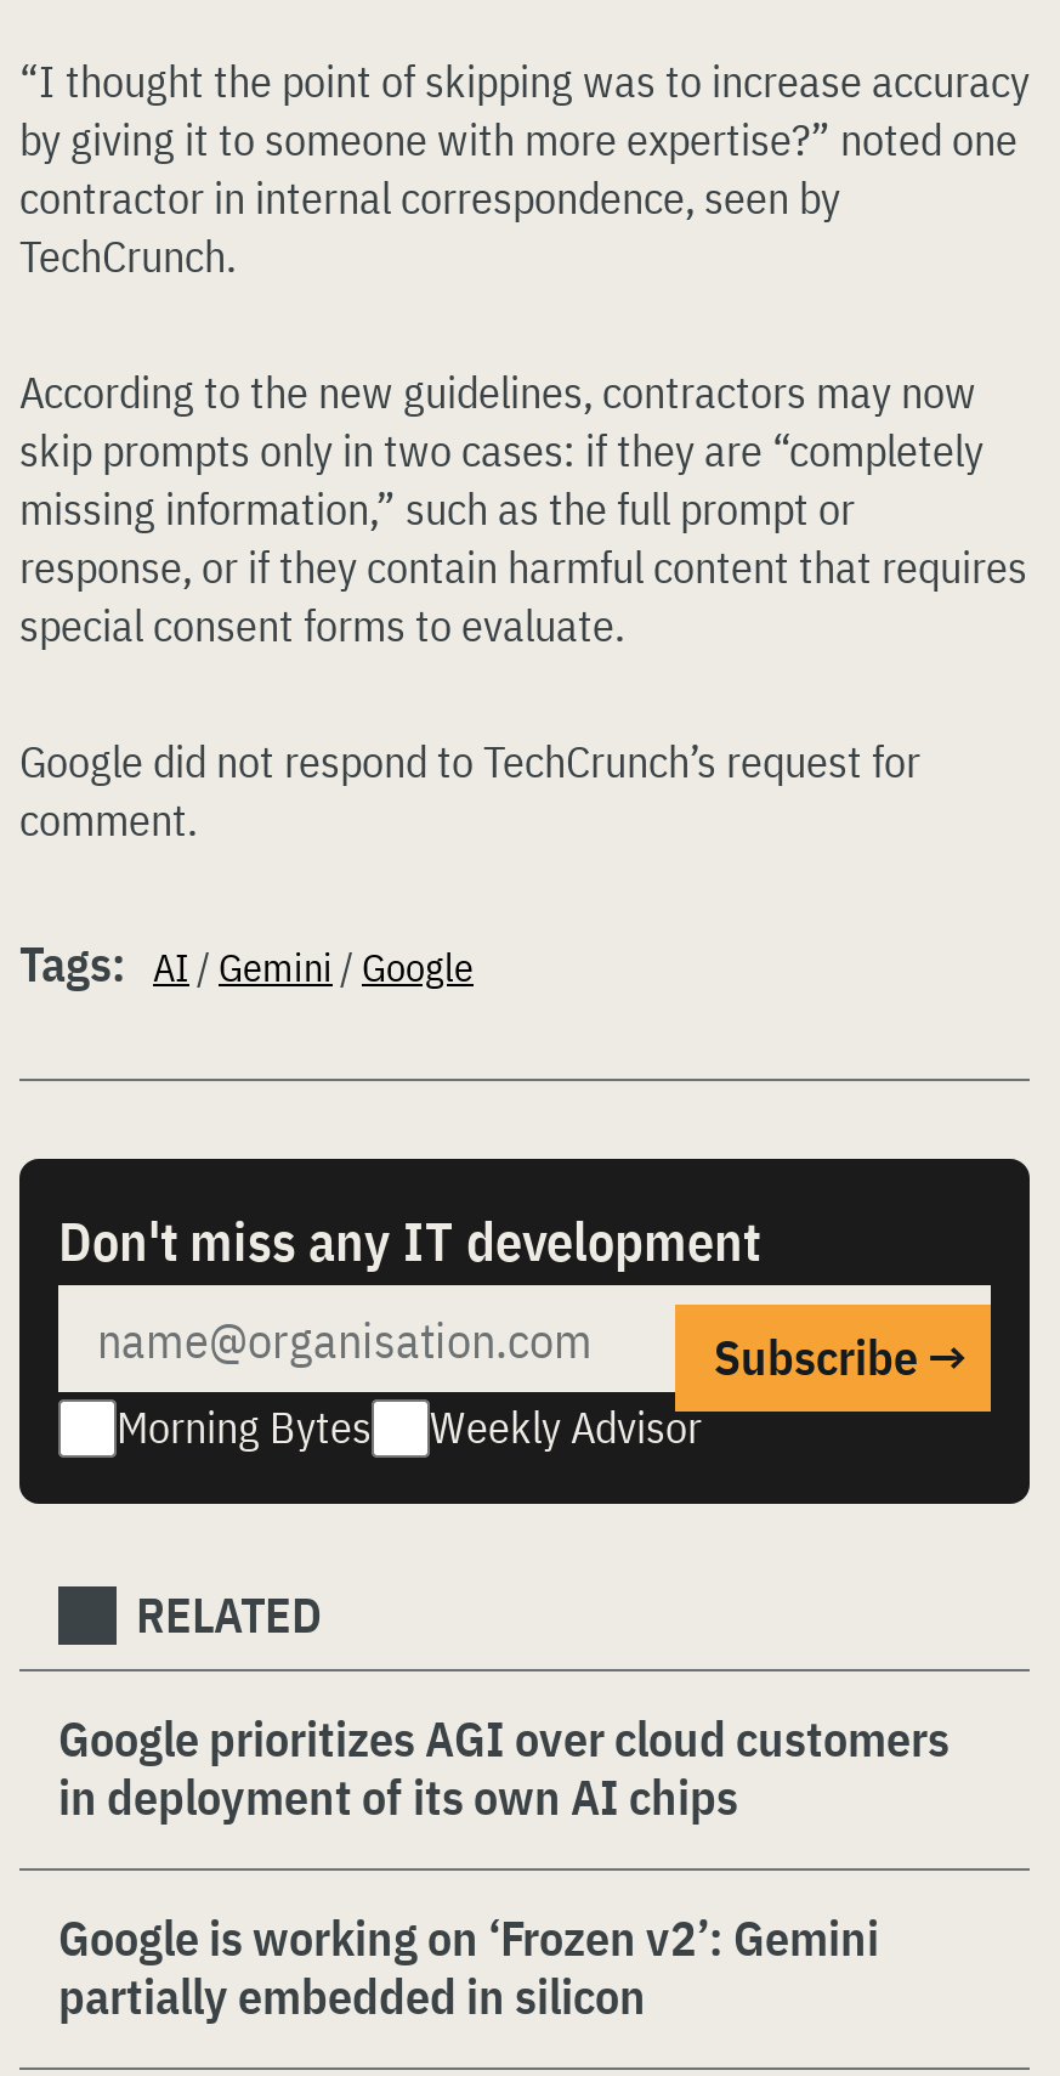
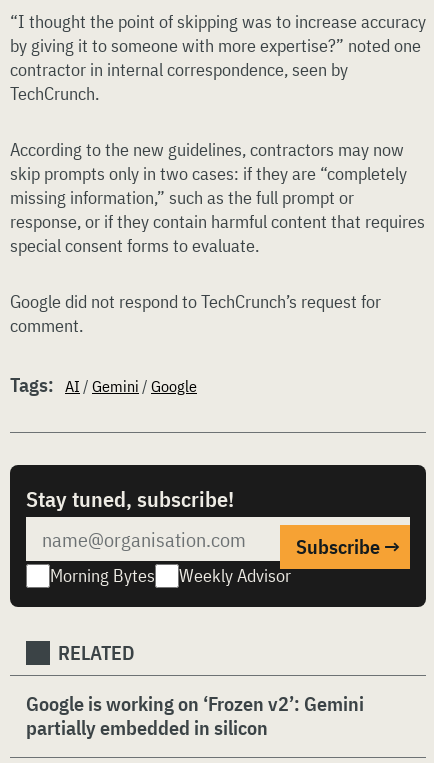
- Don't miss any IT development
+ Stay tuned, subscribe!

- Google prioritizes AGI over cloud customers
- in deployment of its own AI chips
